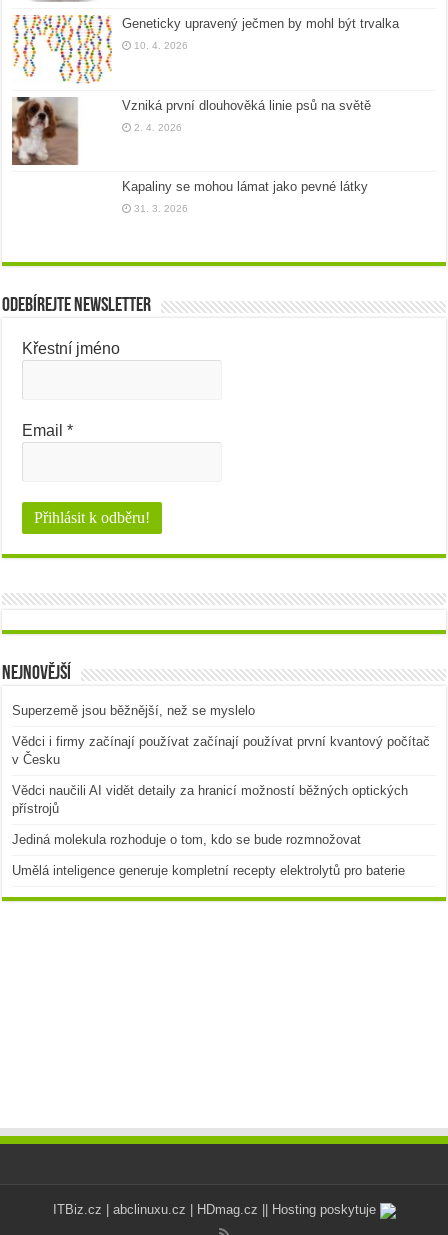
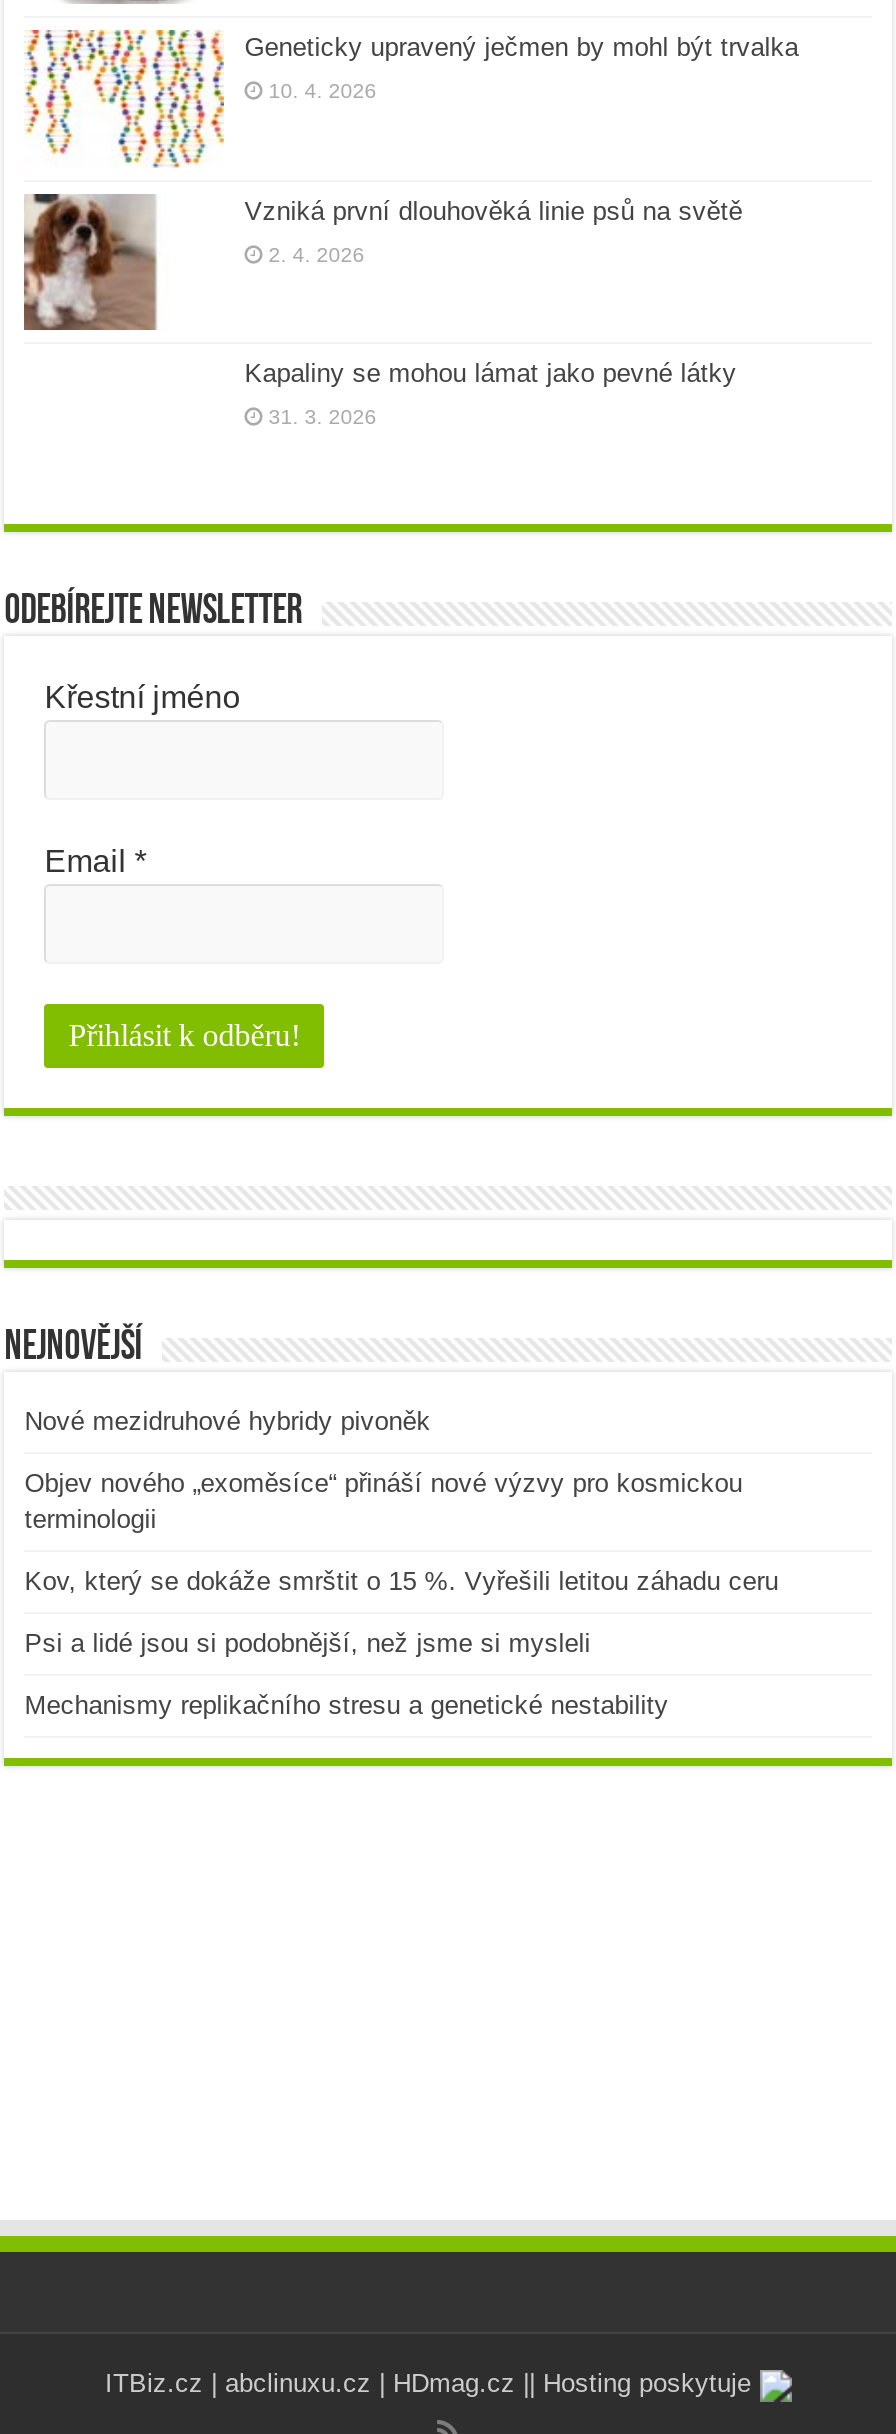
- Superzemě jsou běžnější, než se myslelo
+ Nové mezidruhové hybridy pivoněk

- Vědci i firmy začínají používat začínají používat první kvantový počítač
- v Česku
+ Objev nového „exoměsíce“ přináší nové výzvy pro kosmickou
+ terminologii

- Vědci naučili AI vidět detaily za hranicí možností běžných optických
- přístrojů
+ Kov, který se dokáže smrštit o 15 %. Vyřešili letitou záhadu ceru

- Jediná molekula rozhoduje o tom, kdo se bude rozmnožovat
+ Psi a lidé jsou si podobnější, než jsme si mysleli

- Umělá inteligence generuje kompletní recepty elektrolytů pro baterie
+ Mechanismy replikačního stresu a genetické nestability
